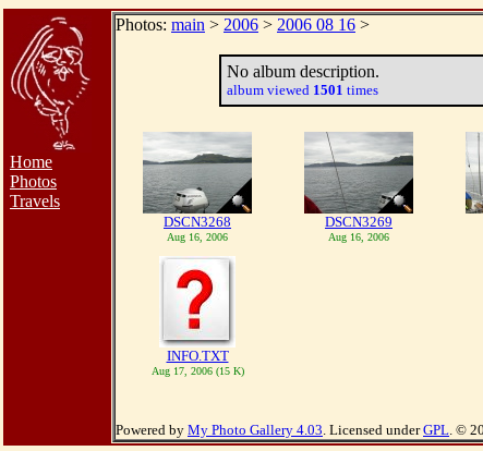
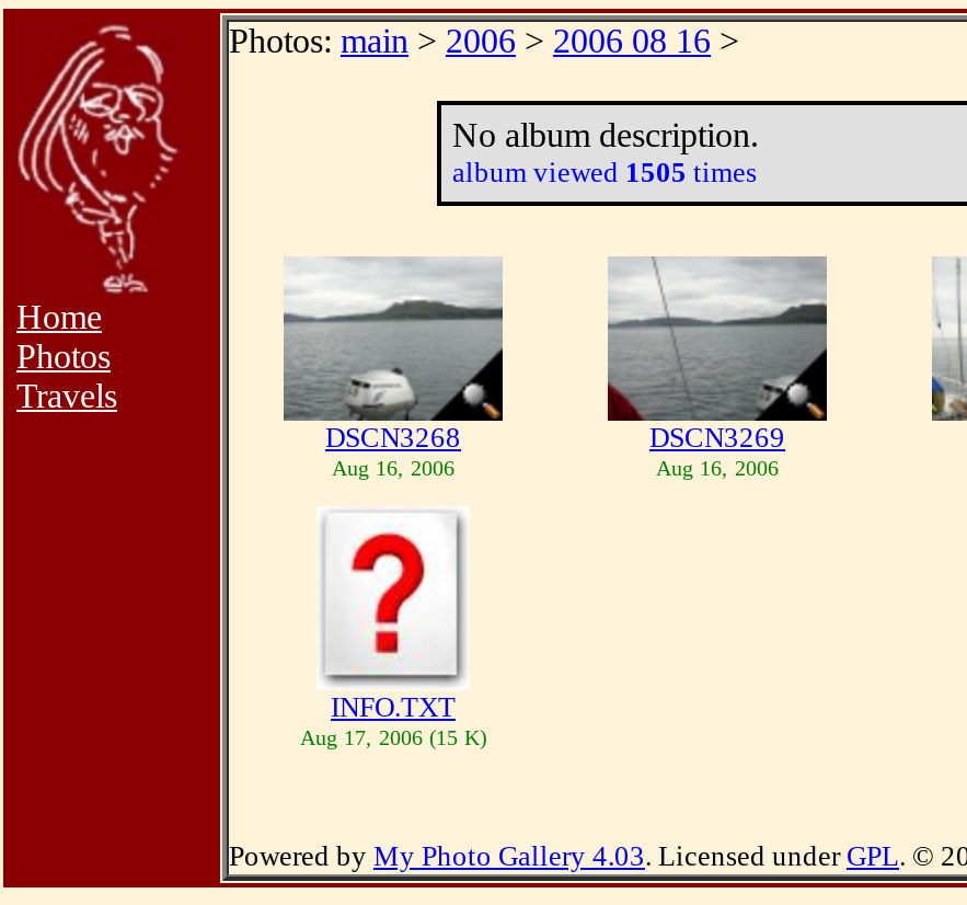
- album viewed 1501times
+ album viewed 1505times
